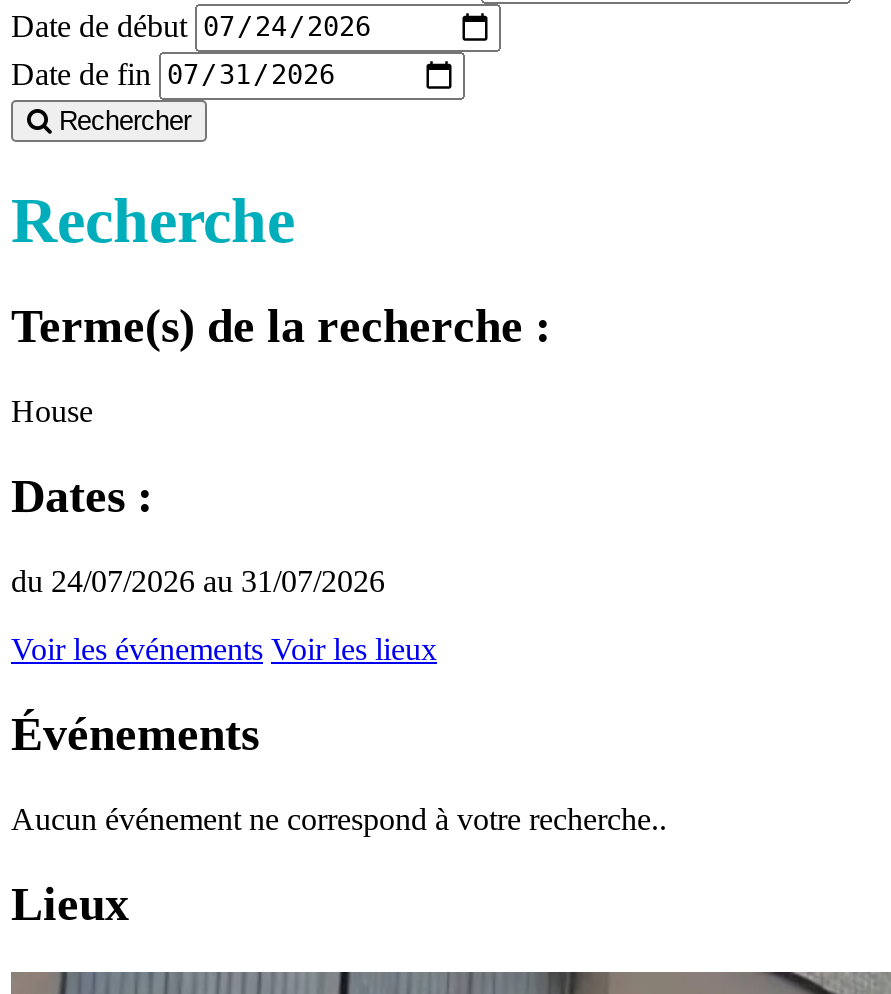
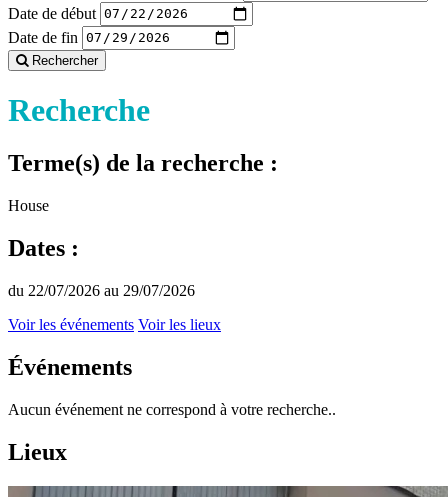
- du 24/07/2026 au 31/07/2026
+ du 22/07/2026 au 29/07/2026
